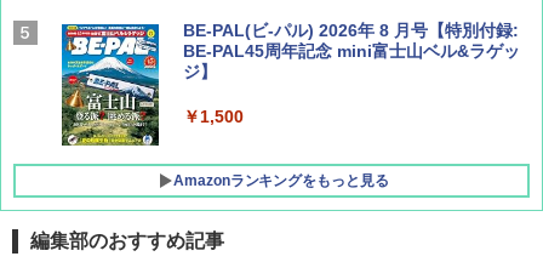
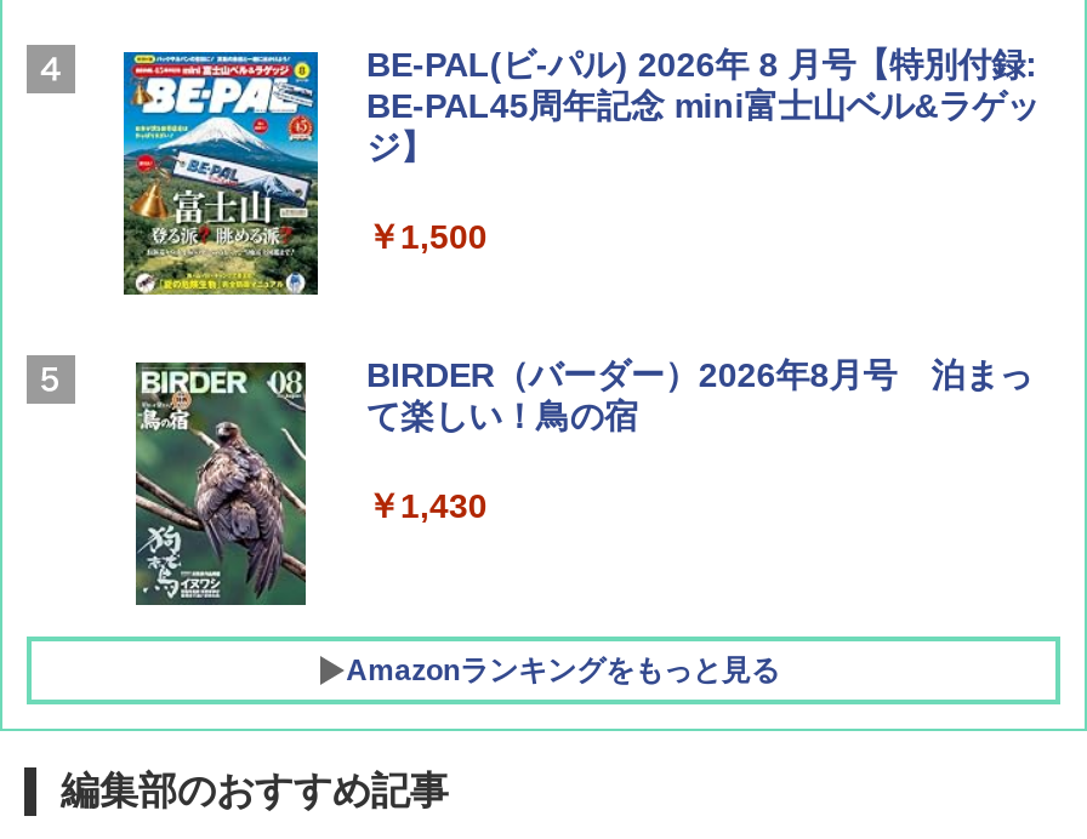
+ [image]
+ BIRDER（バーダー）2026年8月号 泊まっ
+ て楽しい！鳥の宿
+ ￥1,430
